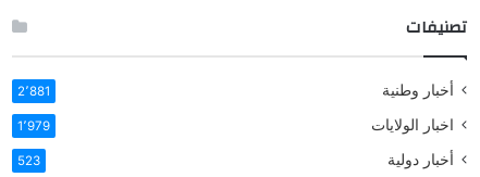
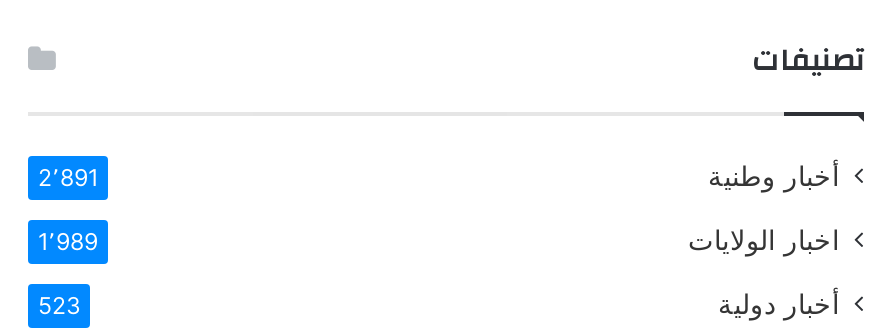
- 2٬881
+ 2٬891

- 1٬979
+ 1٬989
